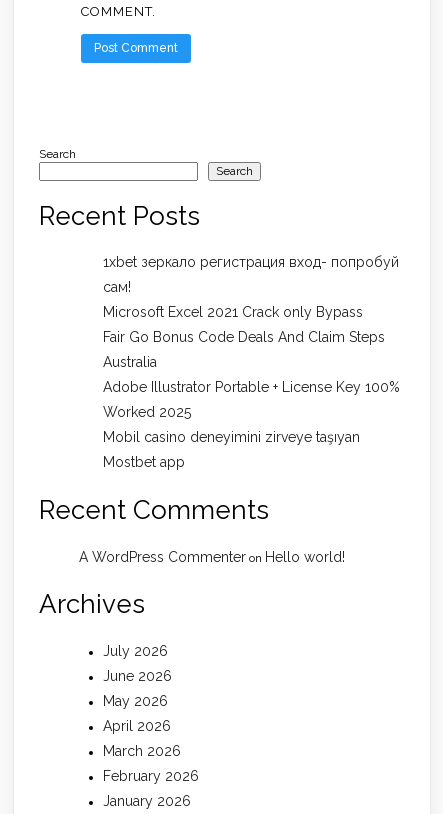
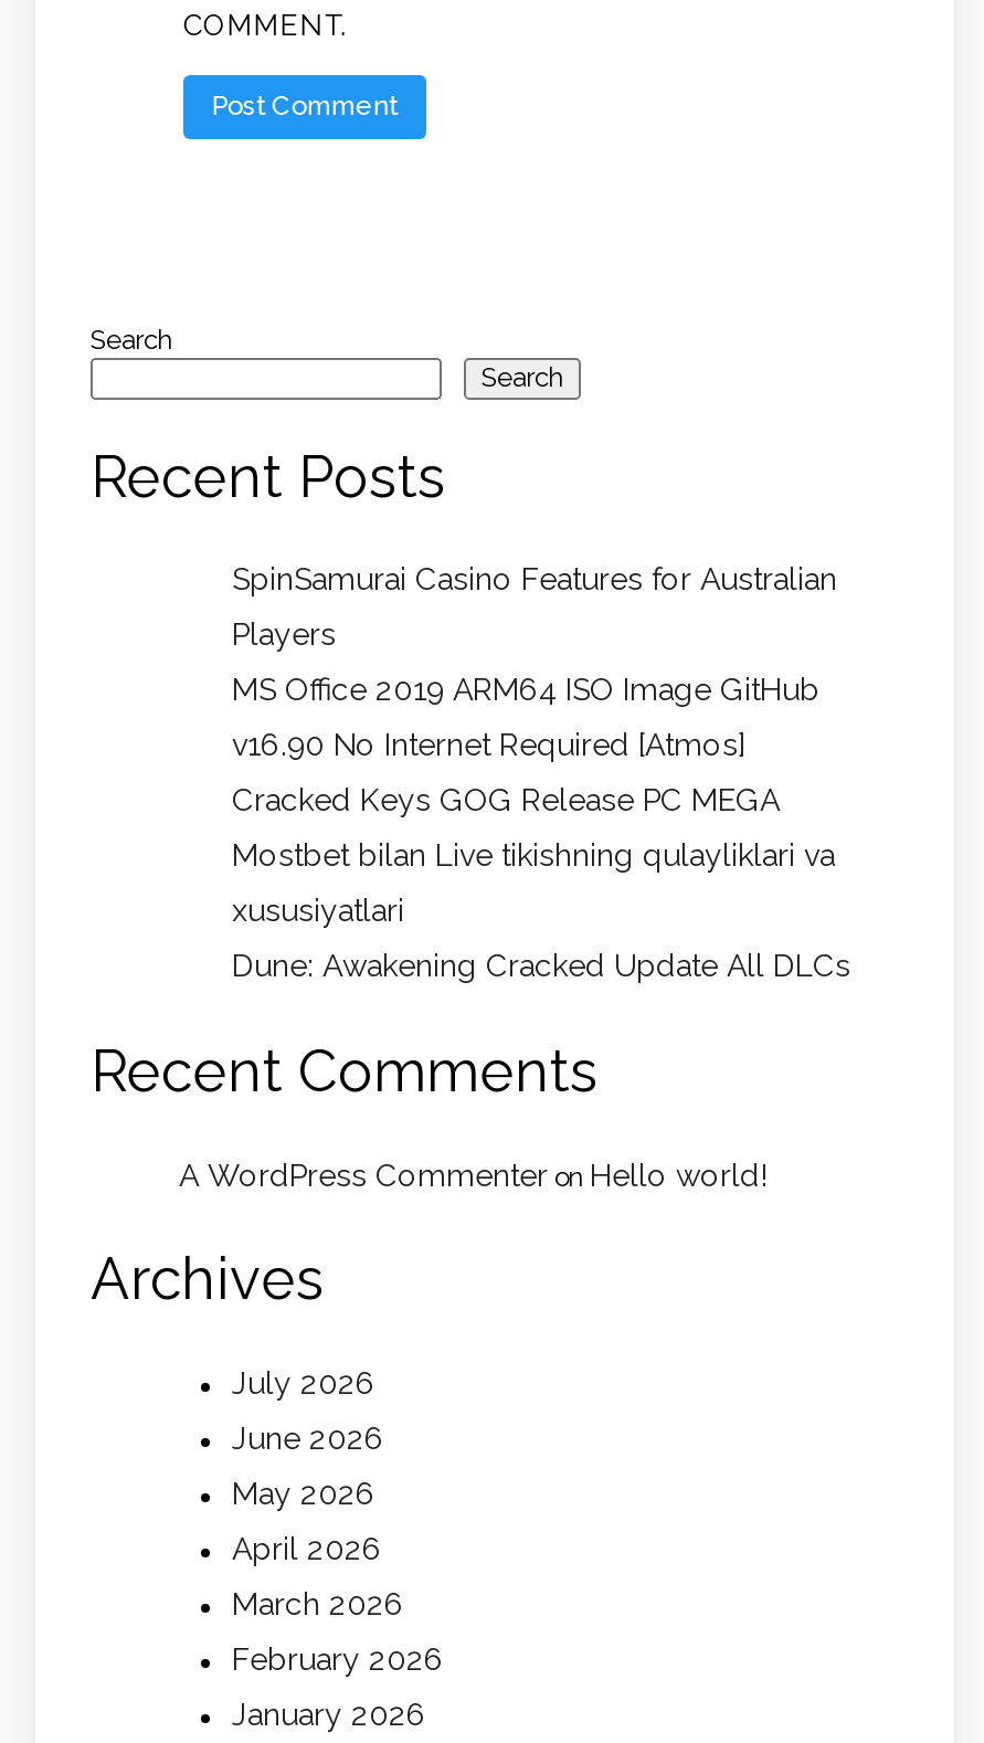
- 1xbet зеркало регистрация вход- попробуй
- сам!
- Microsoft Excel 2021 Crack only Bypass
- Fair Go Bonus Code Deals And Claim Steps
- Australia
- Adobe Illustrator Portable + License Key 100%
- Worked 2025
- Mobil casino deneyimini zirveye taşıyan
- Mostbet app
+ SpinSamurai Casino Features for Australian
+ Players
+ MS Office 2019 ARM64 ISO Image GitHub
+ v16.90 No Internet Required [Atmos]
+ Cracked Keys GOG Release PC MEGA
+ Mostbet bilan Live tikishning qulayliklari va
+ xususiyatlari
+ Dune: Awakening Cracked Update All DLCs
